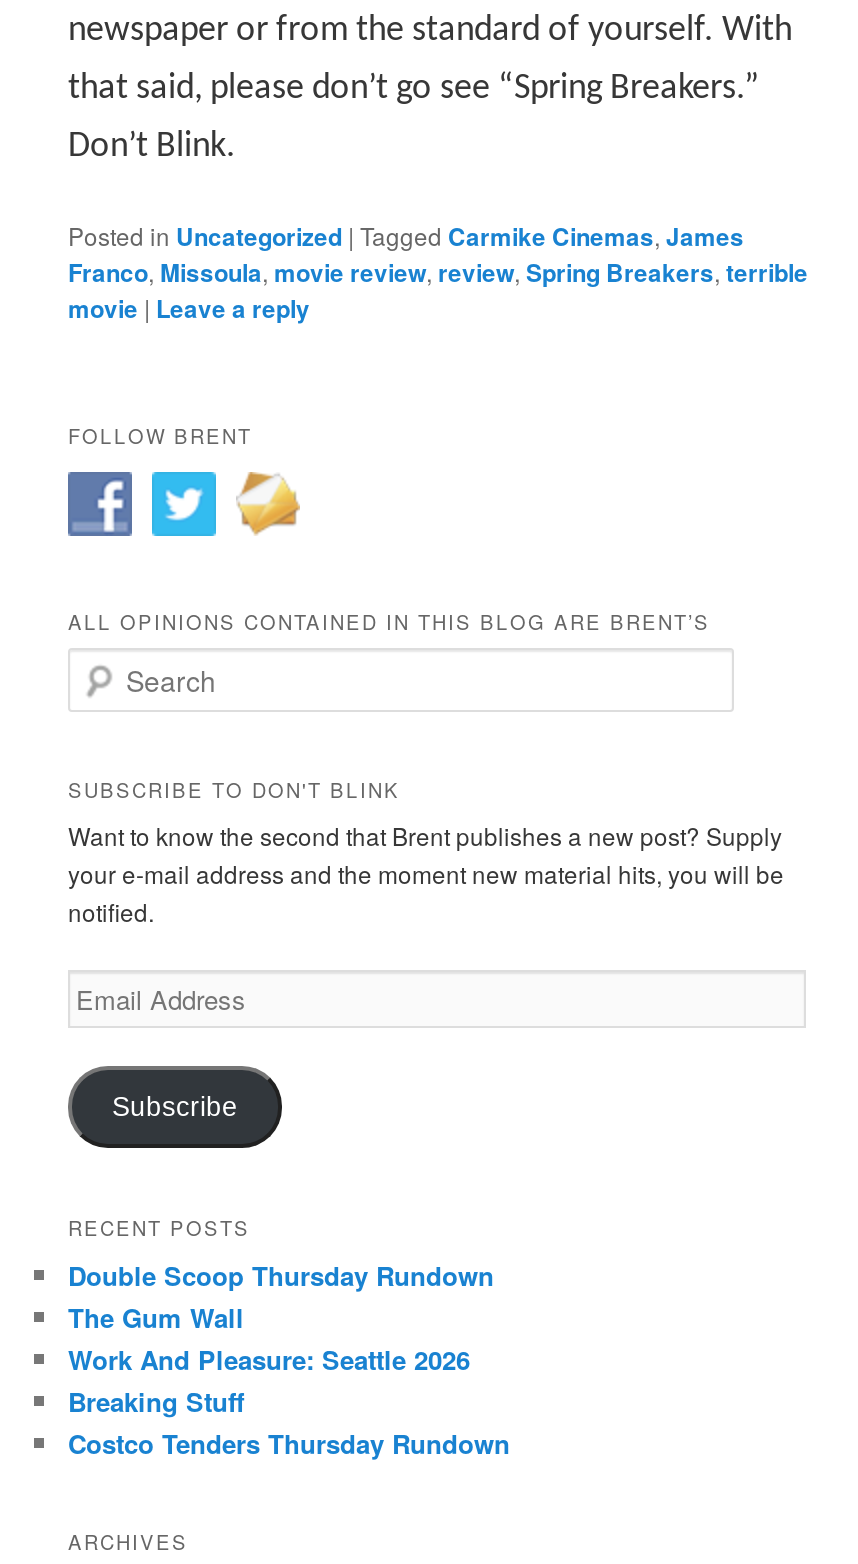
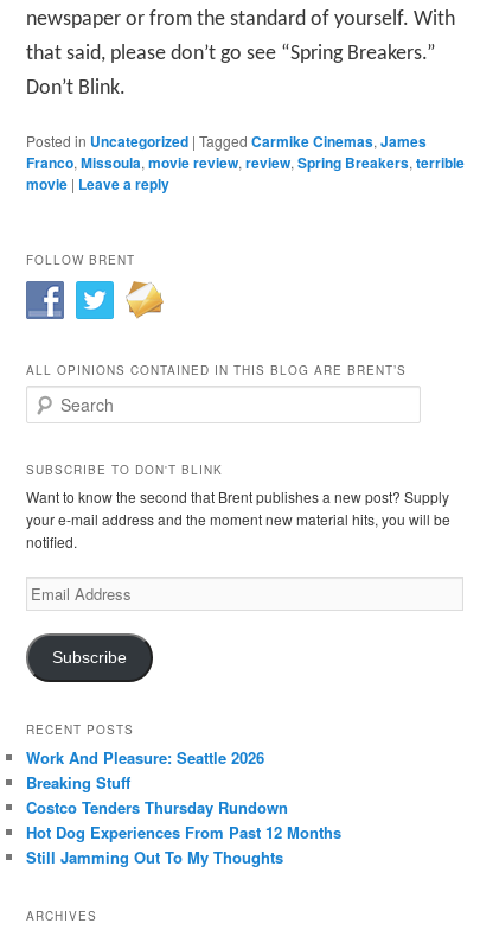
- Double Scoop Thursday Rundown
- The Gum Wall

moved up: Work And Pleasure: Seattle 2026 | Breaking Stuff | Costco Tenders Thursday Rundown

+ Hot Dog Experiences From Past 12 Months
+ Still Jamming Out To My Thoughts
